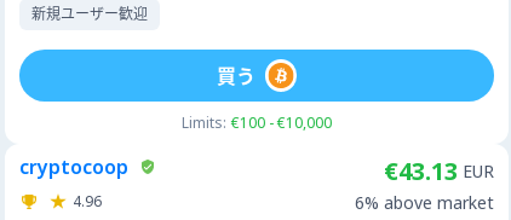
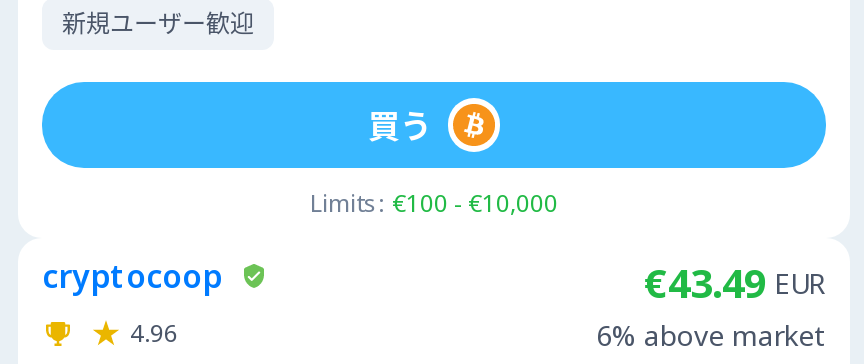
- €43.13 EUR
+ €43.49 EUR
